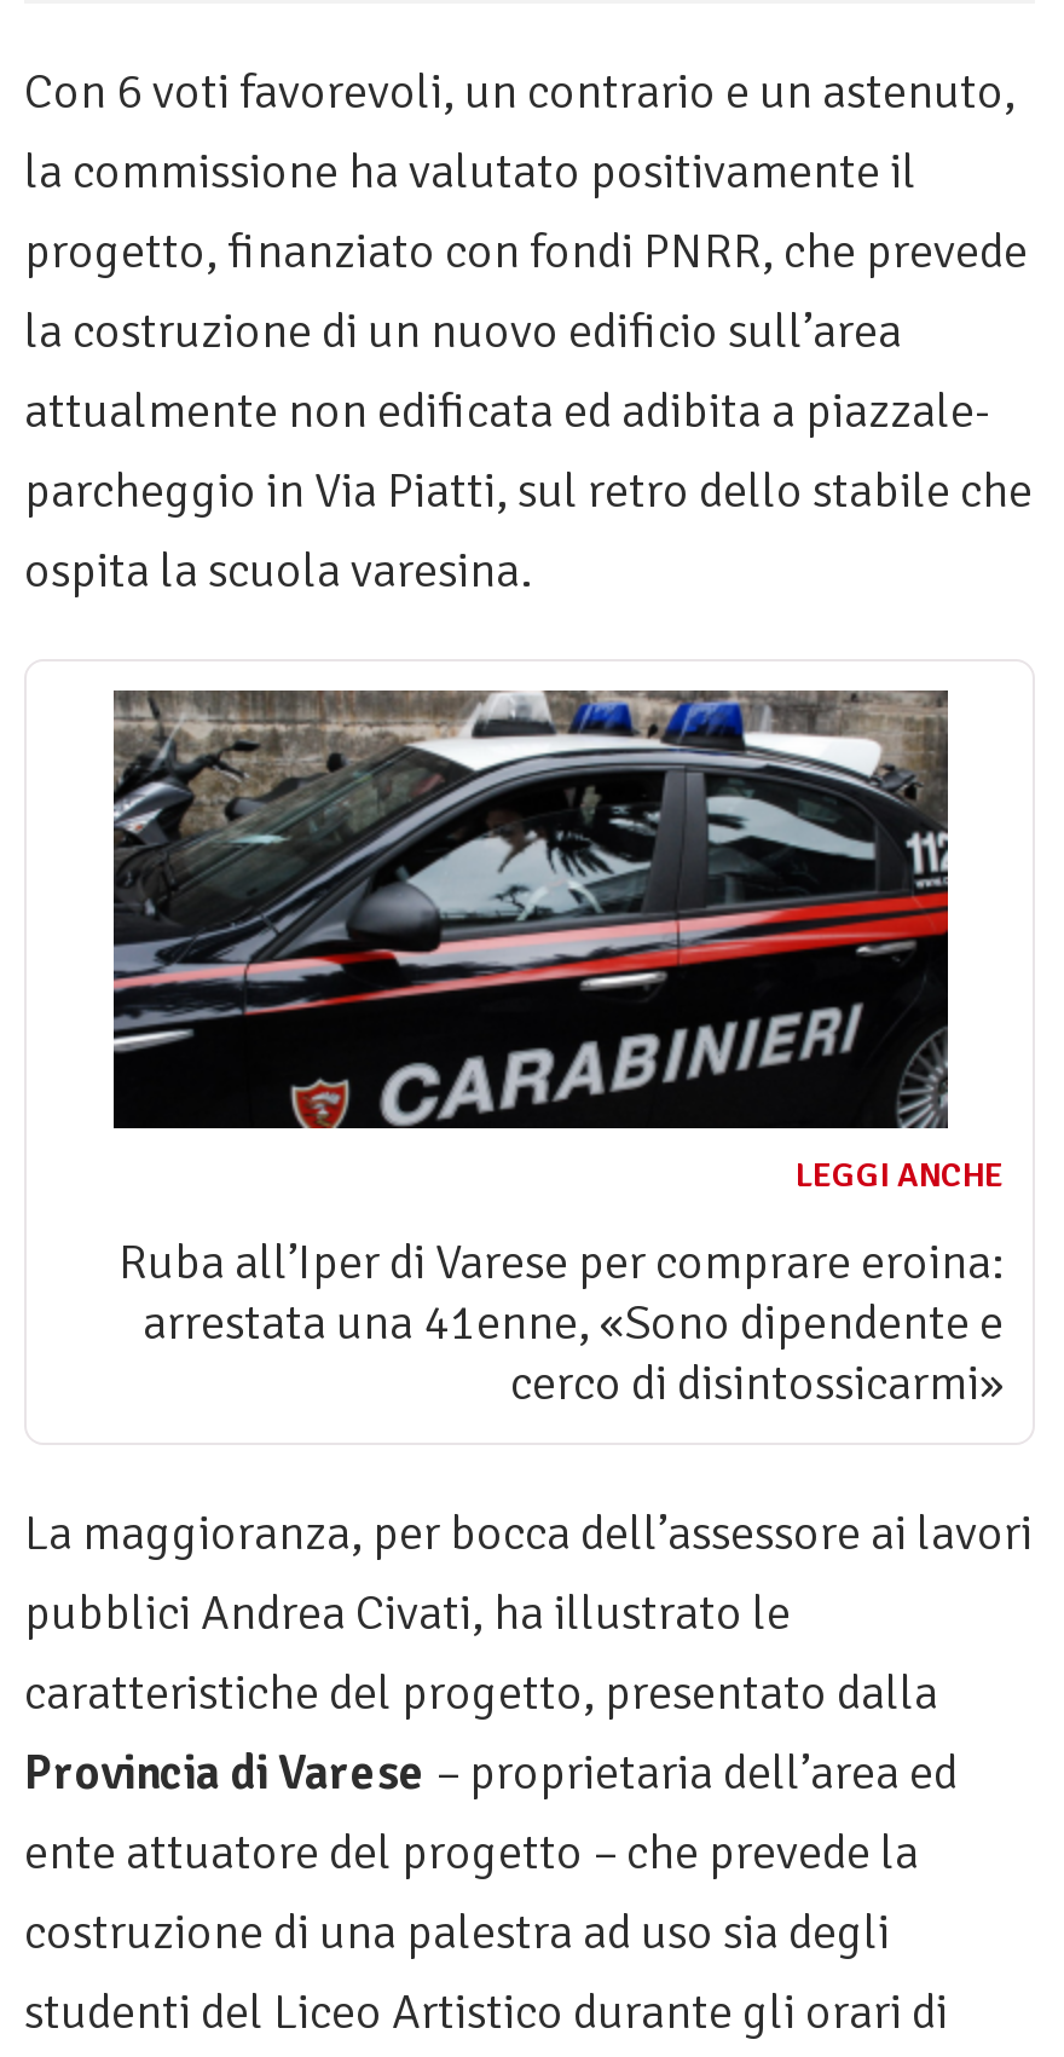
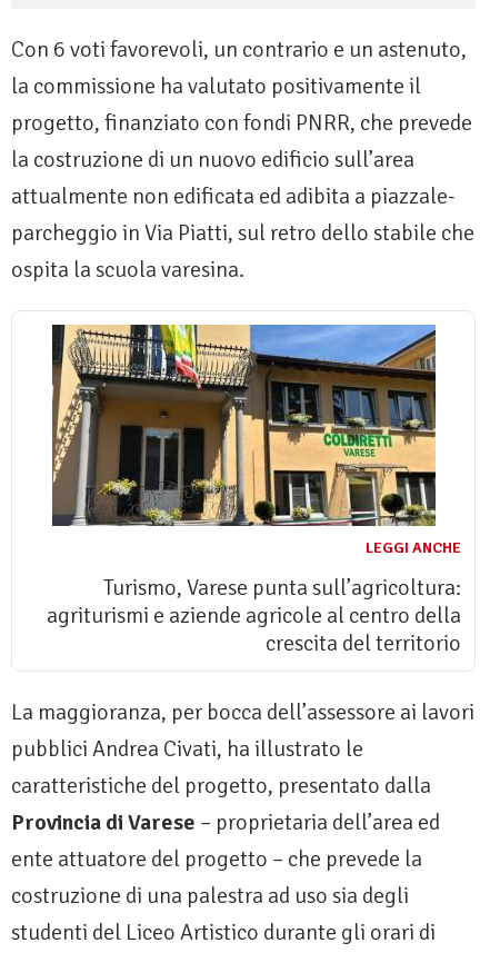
- [image]
+ [image]

- Ruba all’Iper di Varese per comprare eroina:
- arrestata una 41enne, «Sono dipendente e
- cerco di disintossicarmi»
+ Turismo, Varese punta sull’agricoltura:
+ agriturismi e aziende agricole al centro della
+ crescita del territorio
